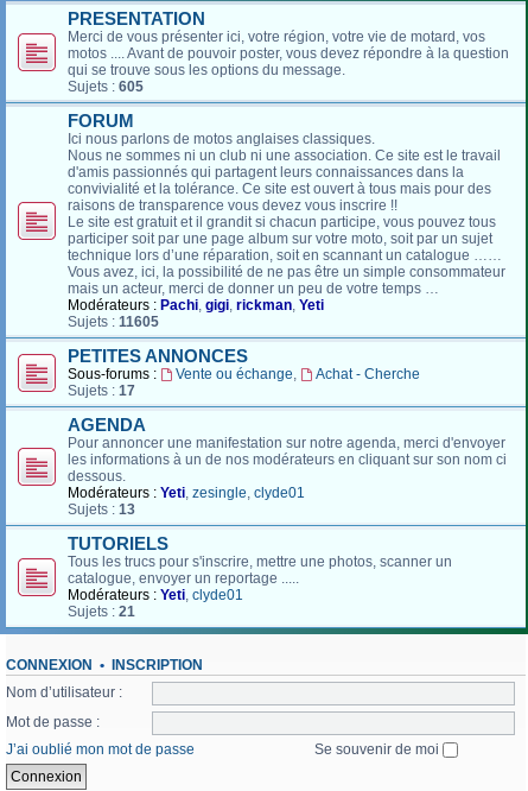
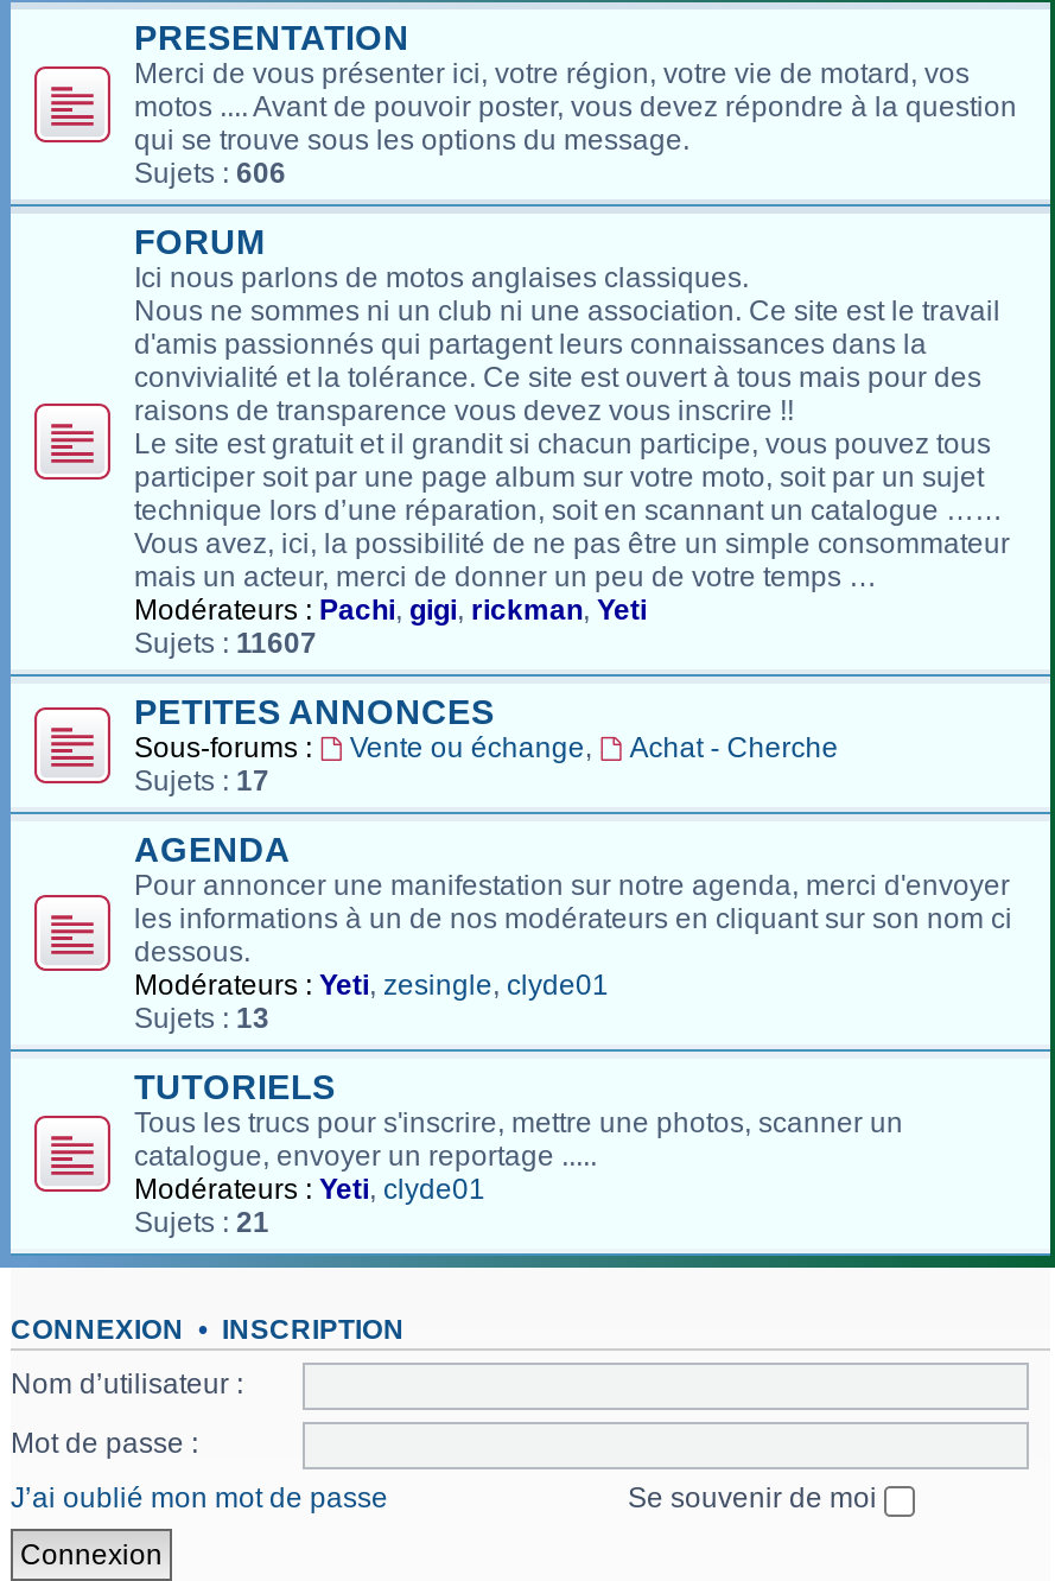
- Sujets : 605
+ Sujets : 606

- Sujets : 11605
+ Sujets : 11607
